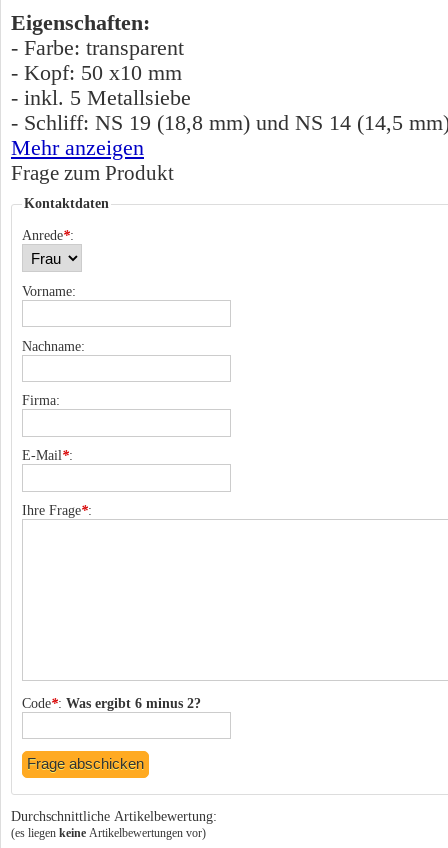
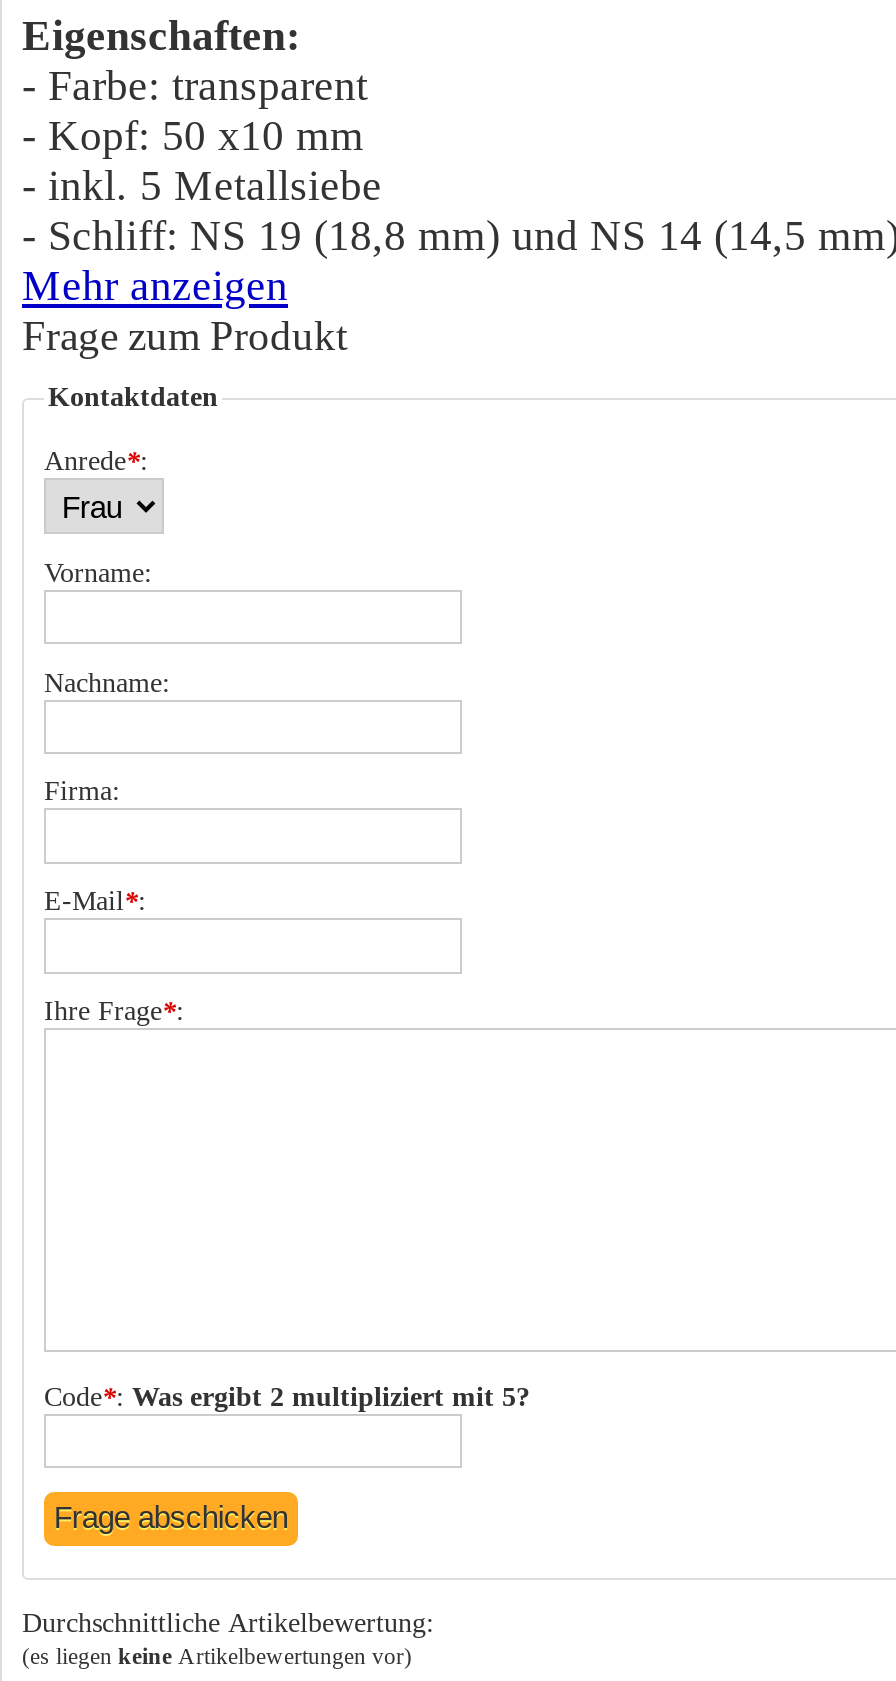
- Code*: Was ergibt 6 minus 2?
+ Code*: Was ergibt 2 multipliziert mit 5?
